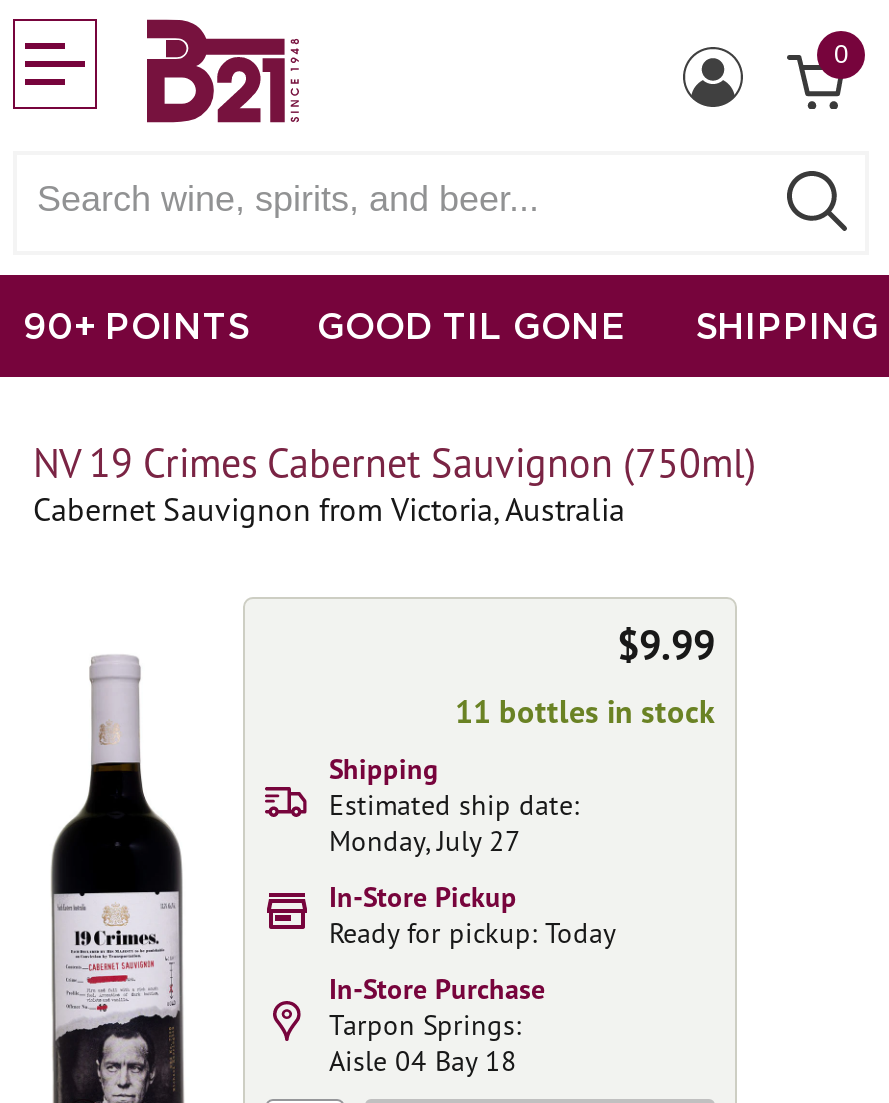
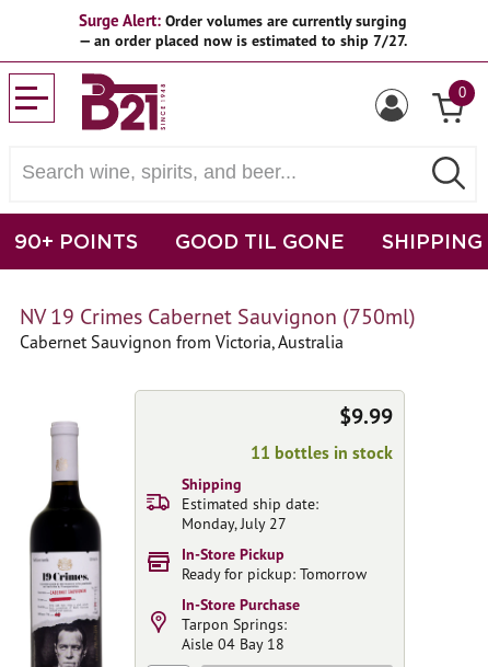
+ Surge Alert: Order volumes are currently surging
+ — an order placed now is estimated to ship 7/27.

- Ready for pickup: Today
+ Ready for pickup: Tomorrow
